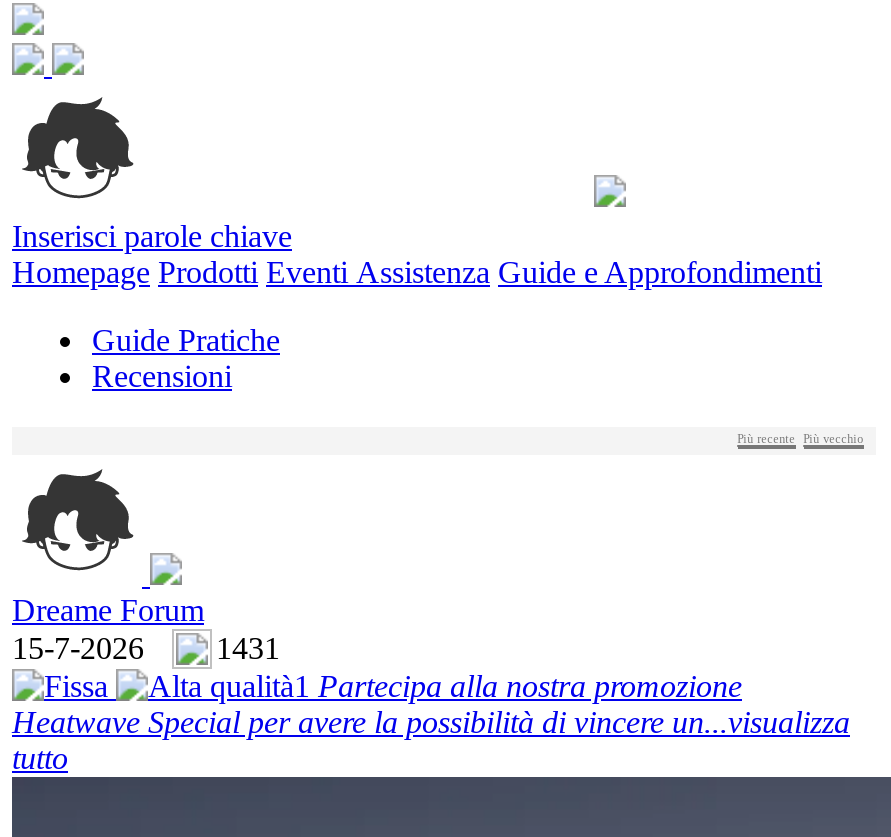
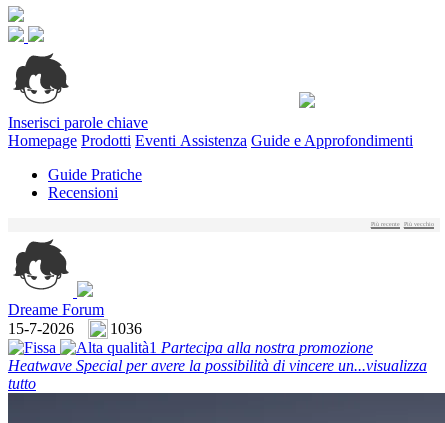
- 1431
+ 1036
